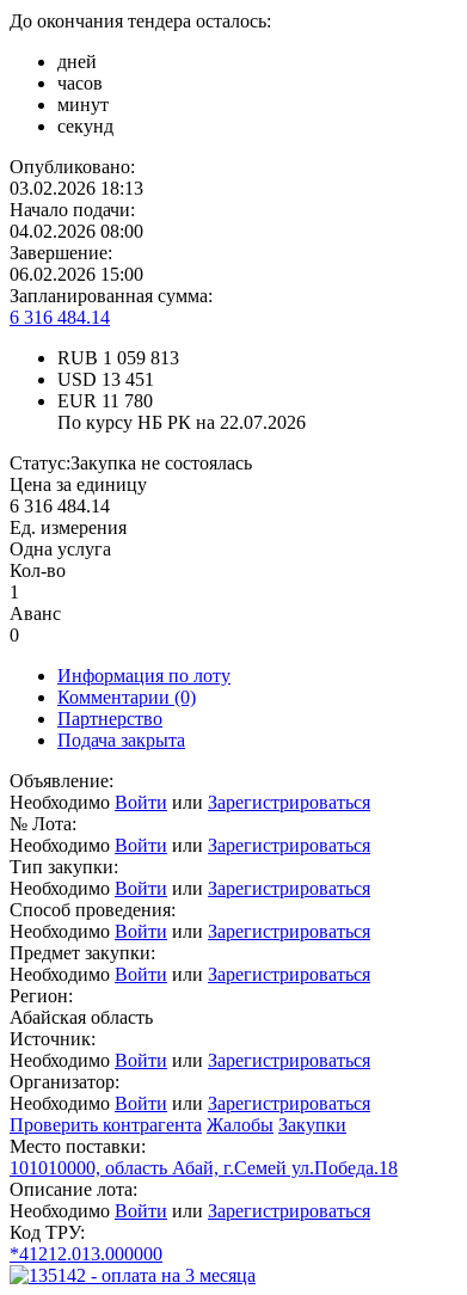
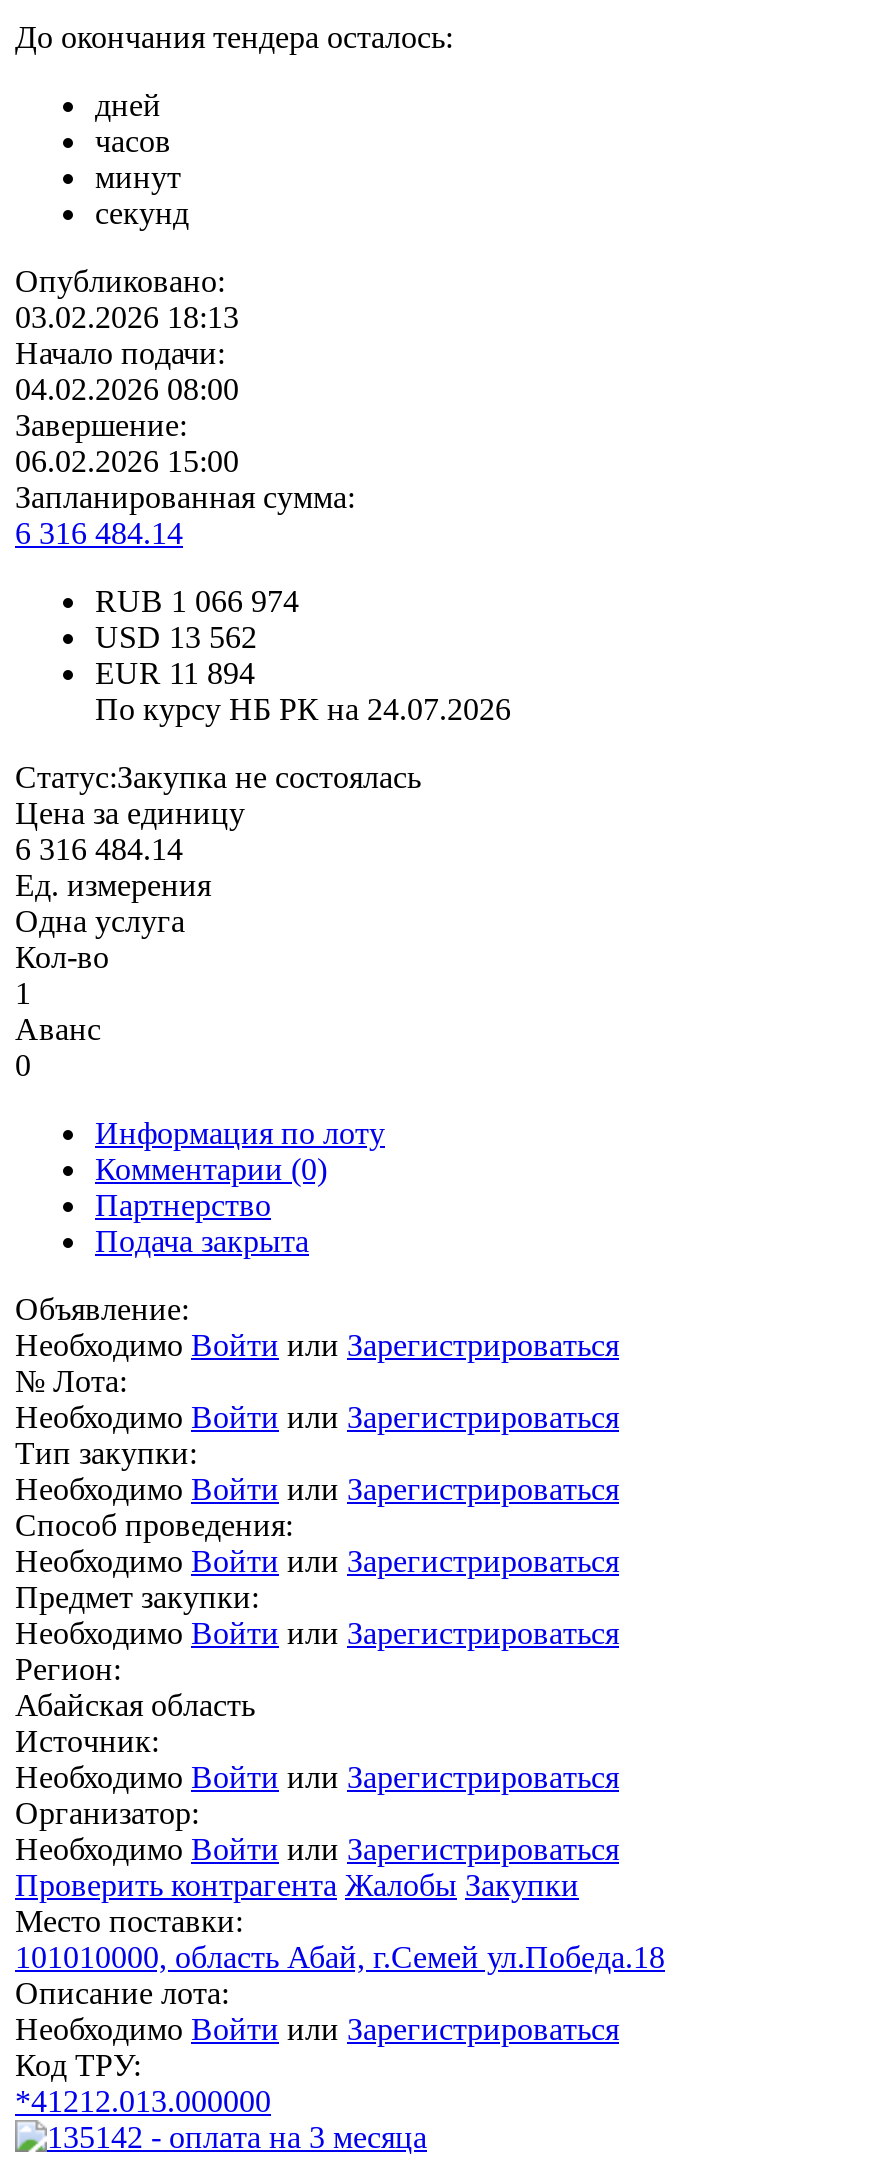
- RUB 1 059 813
+ RUB 1 066 974

- USD 13 451
+ USD 13 562

- EUR 11 780
+ EUR 11 894

- По курсу НБ РК на 22.07.2026
+ По курсу НБ РК на 24.07.2026
